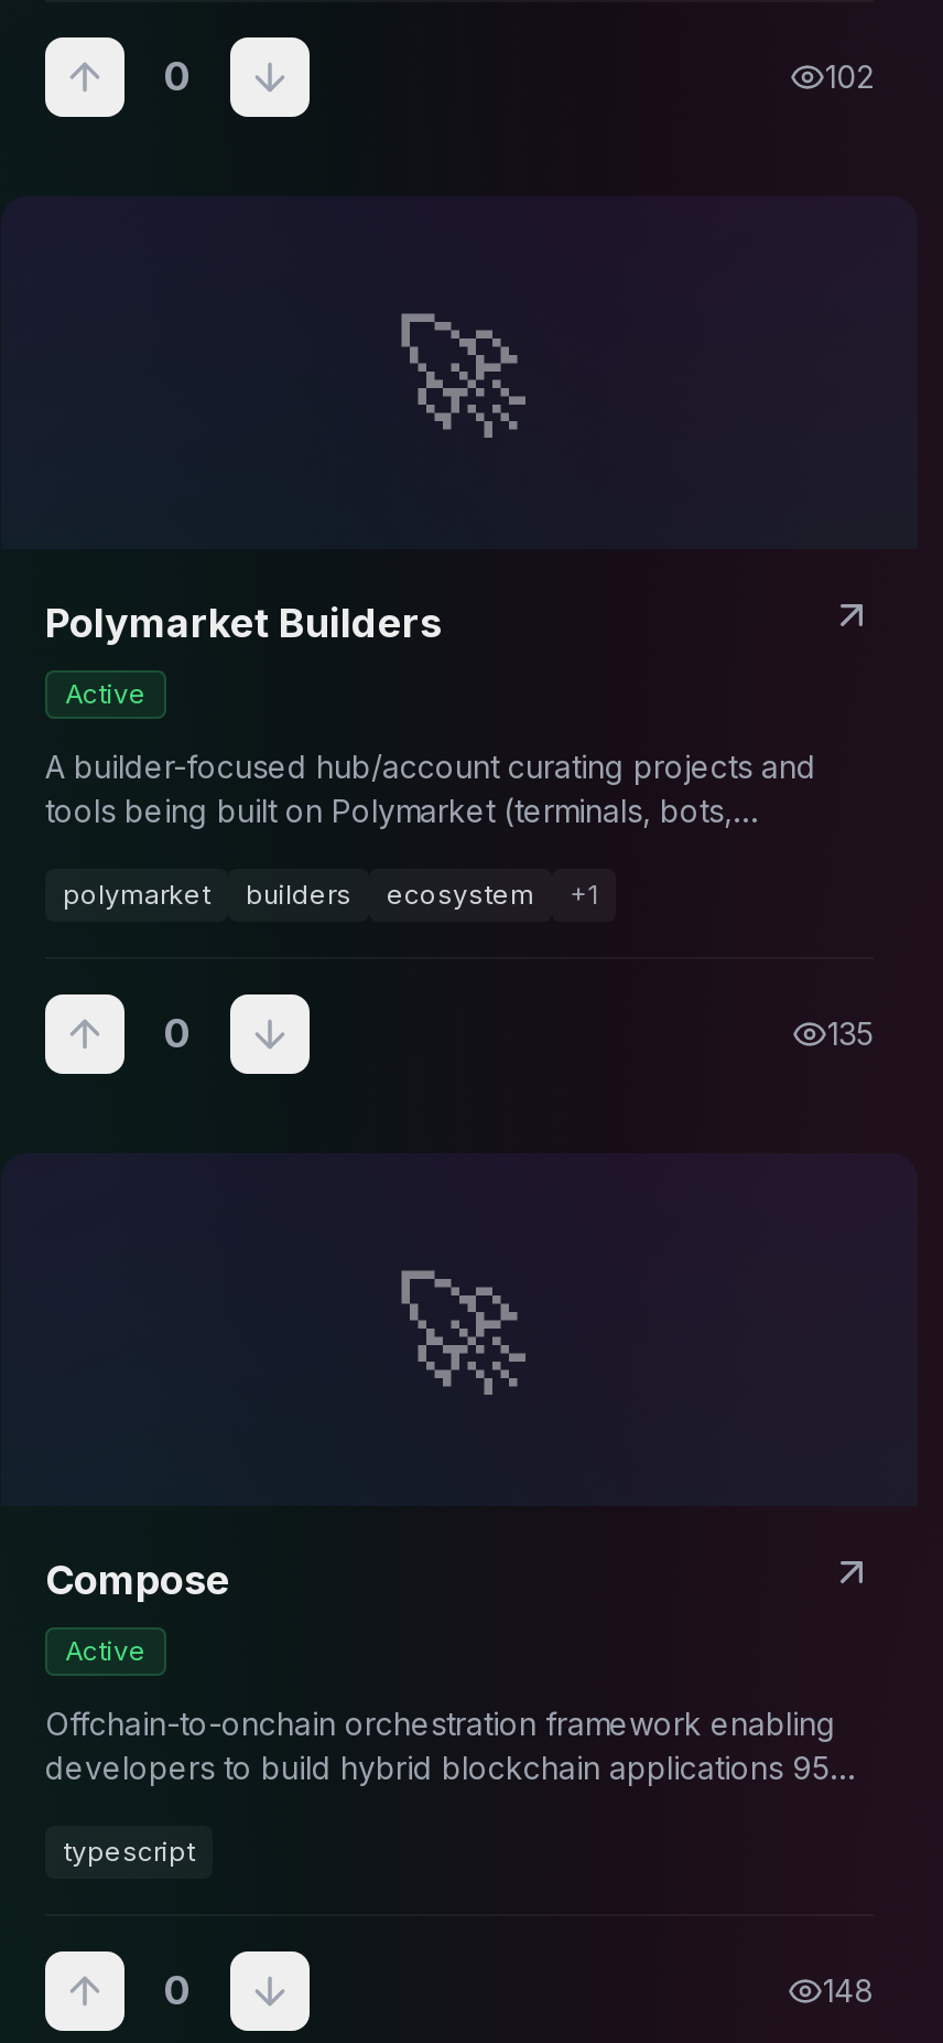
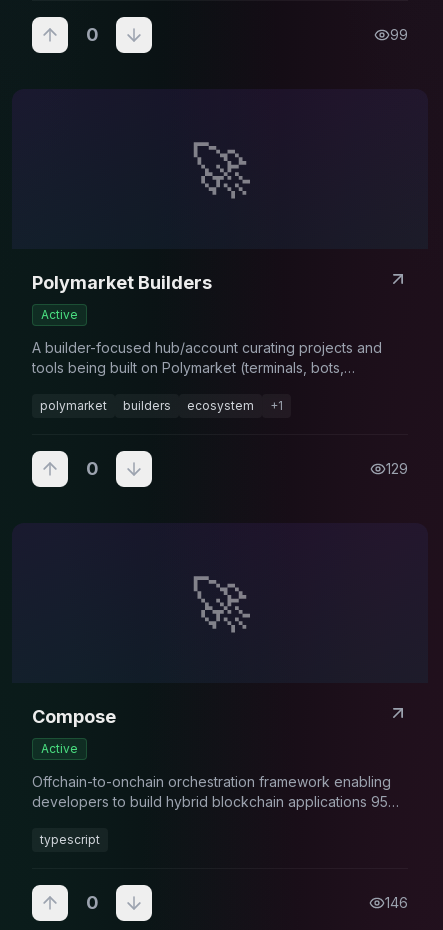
- 102
+ 99

- 135
+ 129

- 148
+ 146
